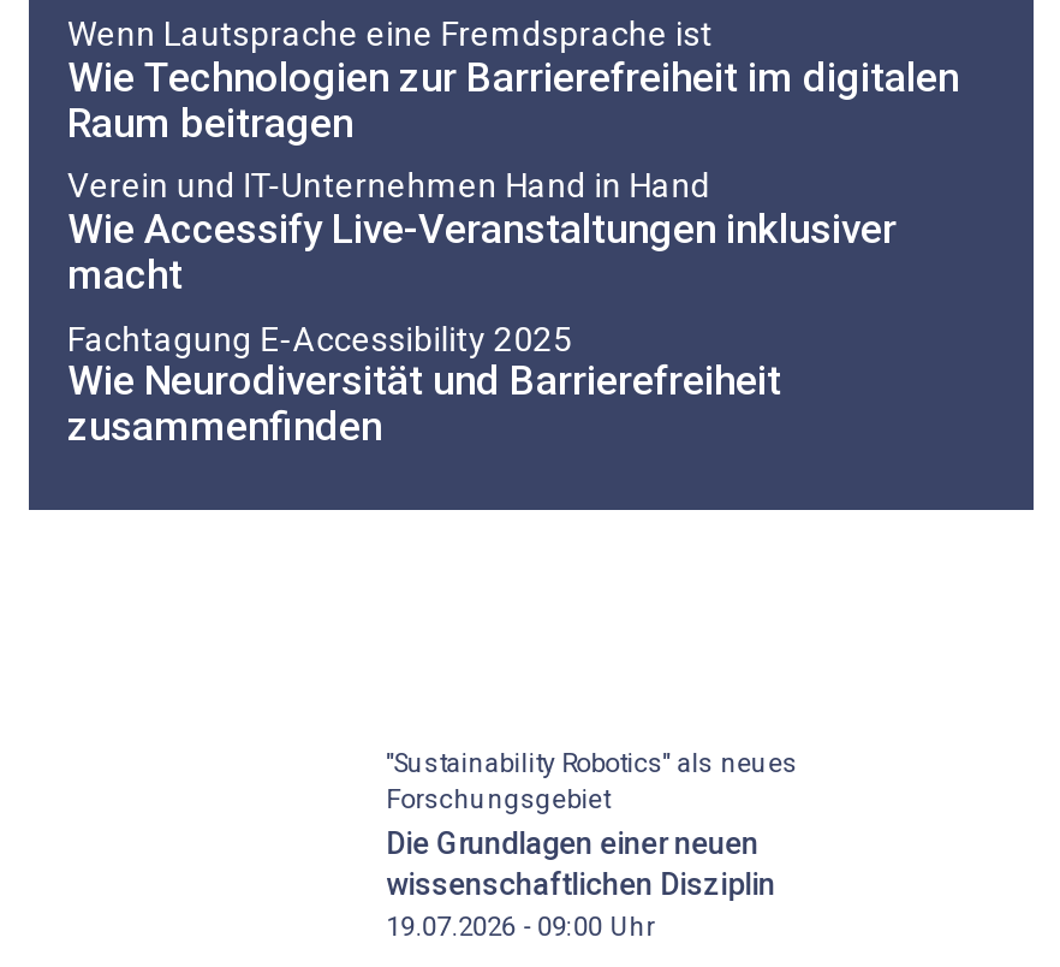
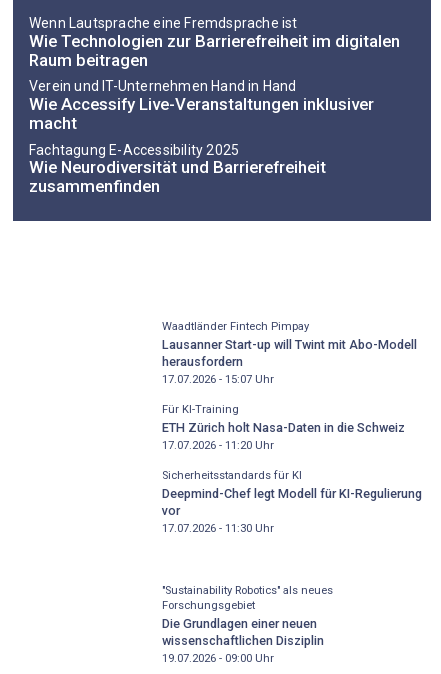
+ Waadtländer Fintech Pimpay
+ Lausanner Start-up will Twint mit Abo-Modell
+ herausfordern
+ 17.07.2026 - 15:07 Uhr
+ Für KI-Training
+ ETH Zürich holt Nasa-Daten in die Schweiz
+ 17.07.2026 - 11:20 Uhr
+ Sicherheitsstandards für KI
+ Deepmind-Chef legt Modell für KI-Regulierung
+ vor
+ 17.07.2026 - 11:30 Uhr
